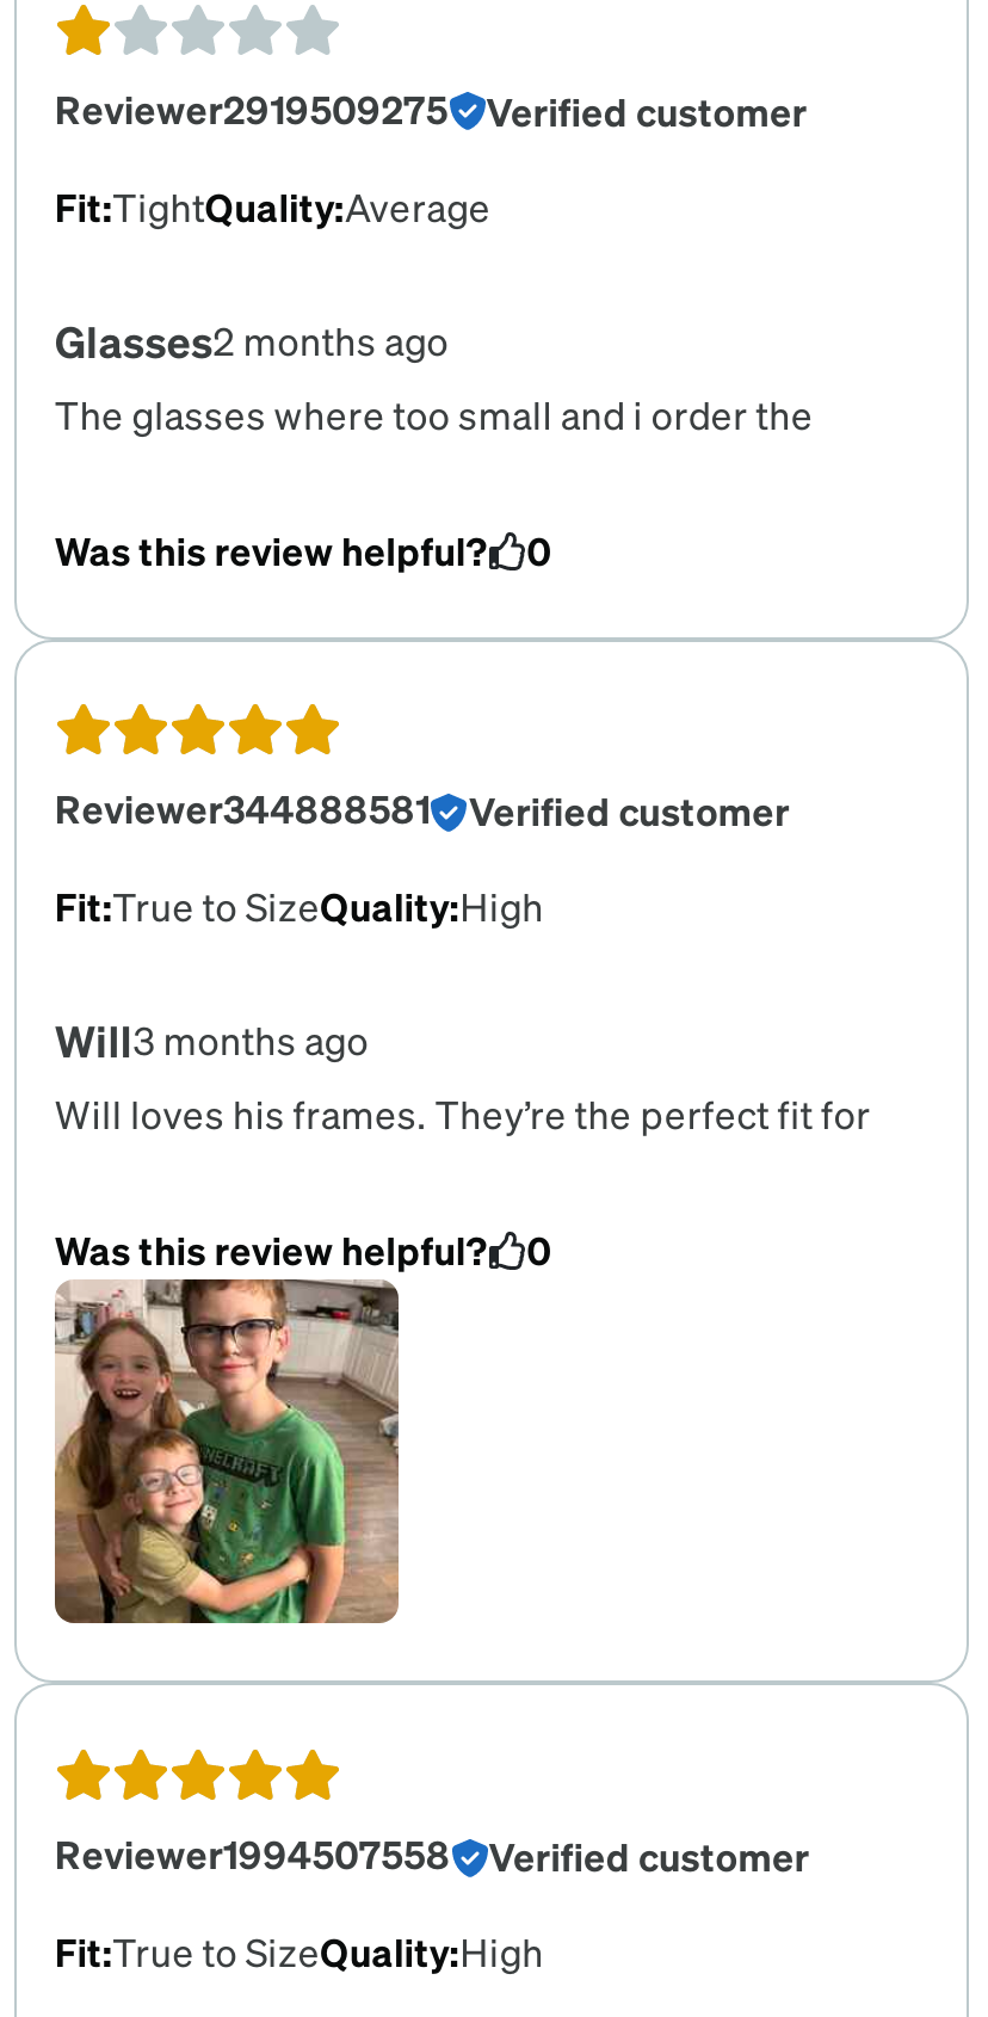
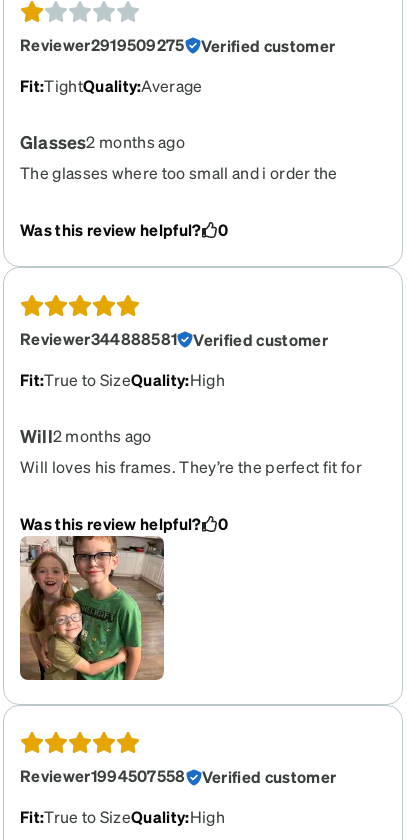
- Will3 months ago
+ Will2 months ago
